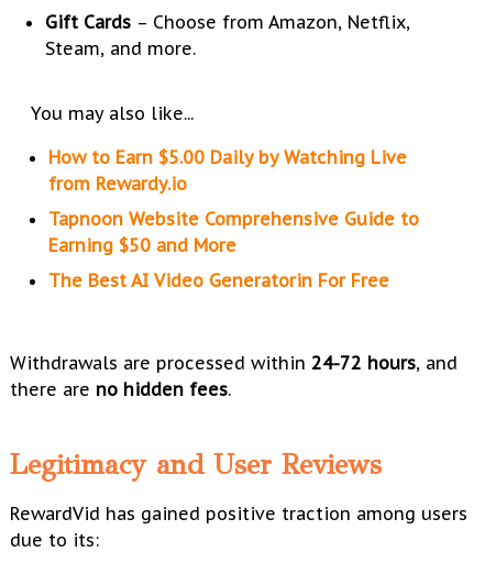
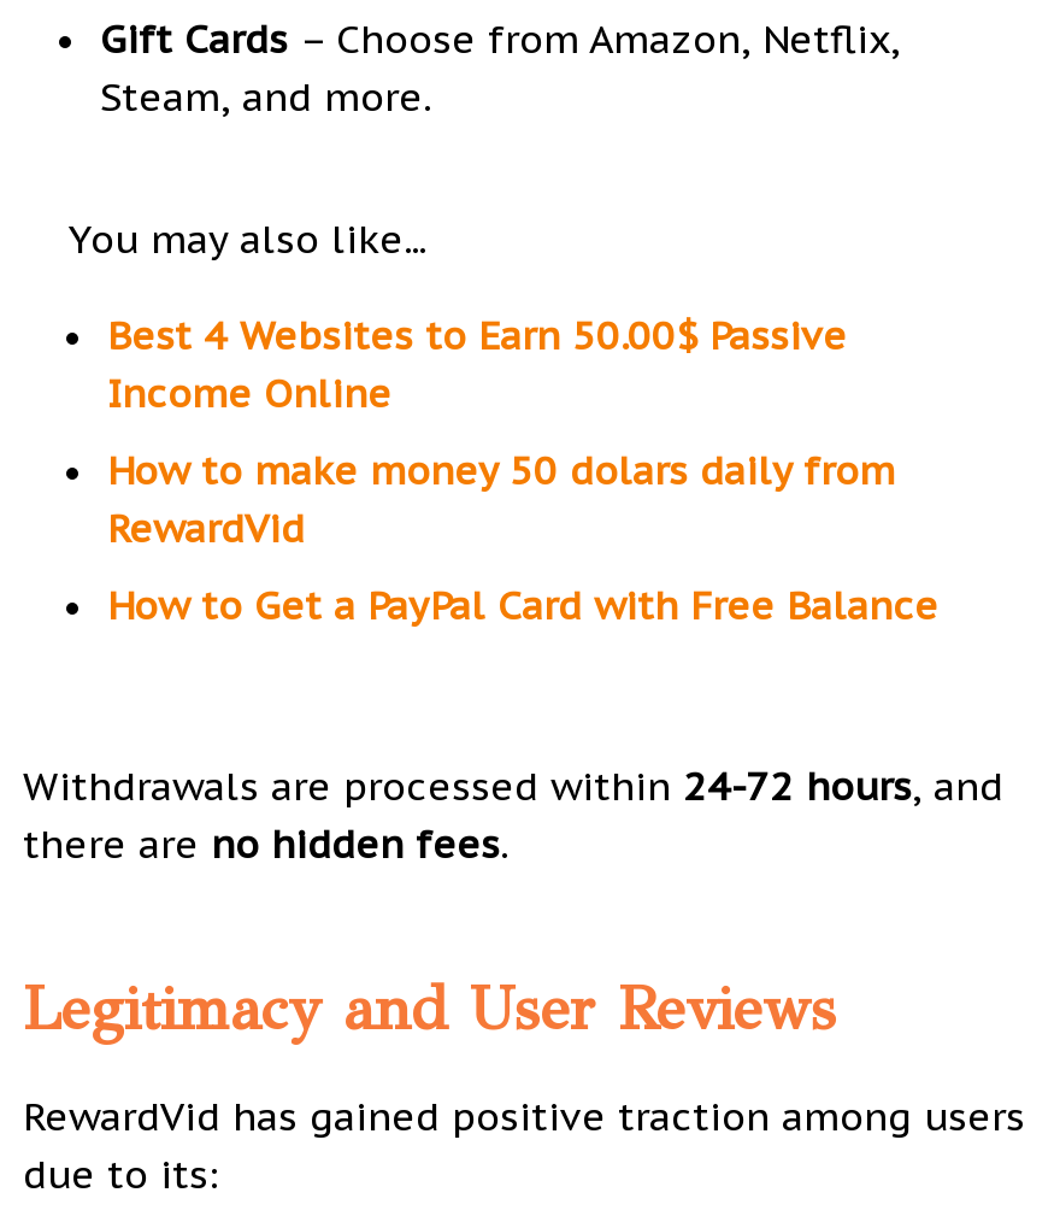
- How to Earn $5.00 Daily by Watching Live
- from Rewardy.io
+ Best 4 Websites to Earn 50.00$ Passive
+ Income Online

- Tapnoon Website Comprehensive Guide to
- Earning $50 and More
+ How to make money 50 dolars daily from
+ RewardVid

- The Best AI Video Generatorin For Free
+ How to Get a PayPal Card with Free Balance
